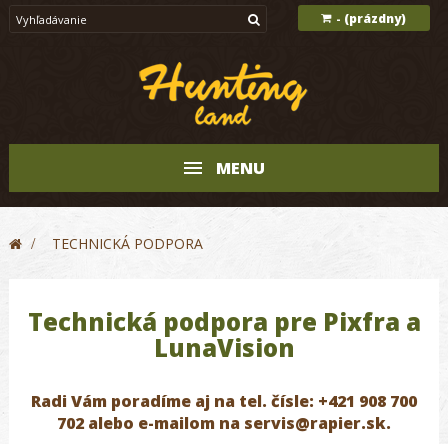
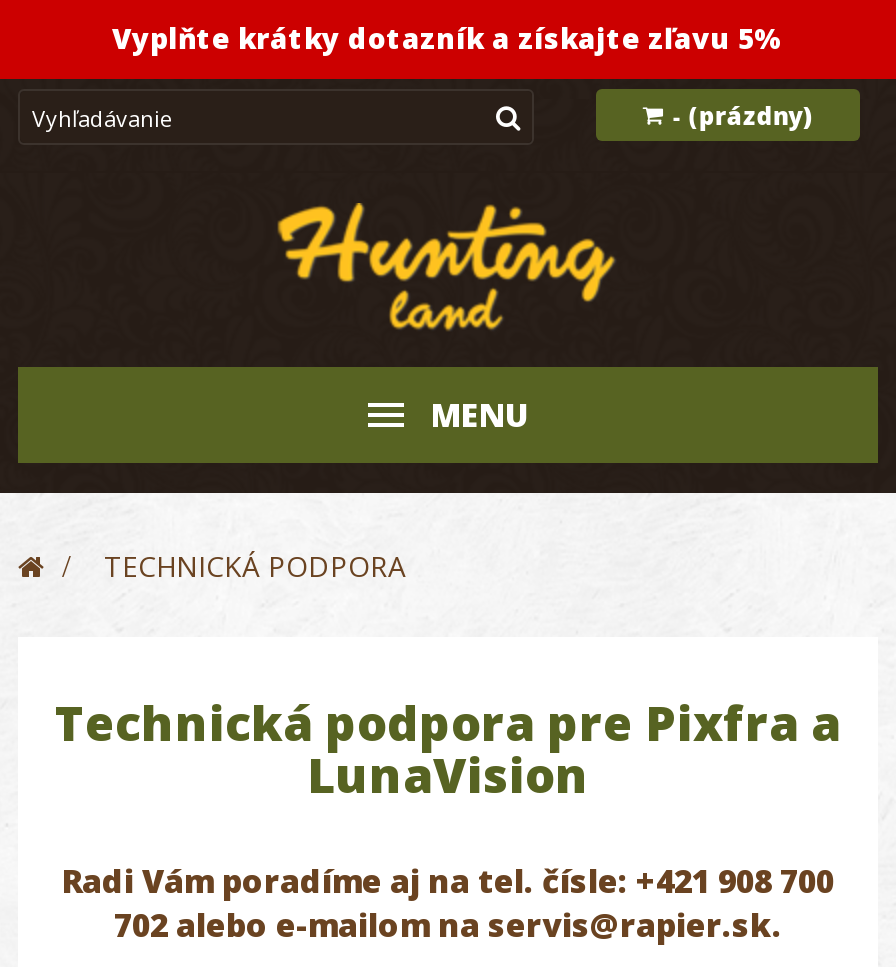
+ Vyplňte krátky dotazník a získajte zľavu 5%
